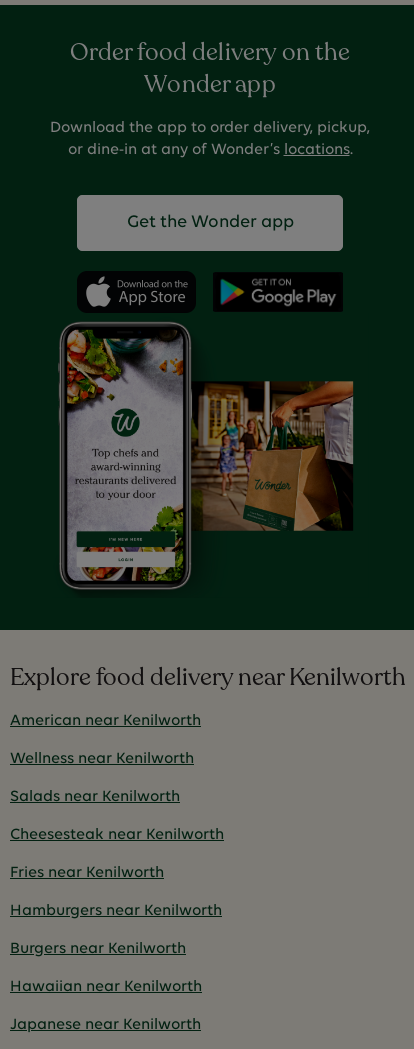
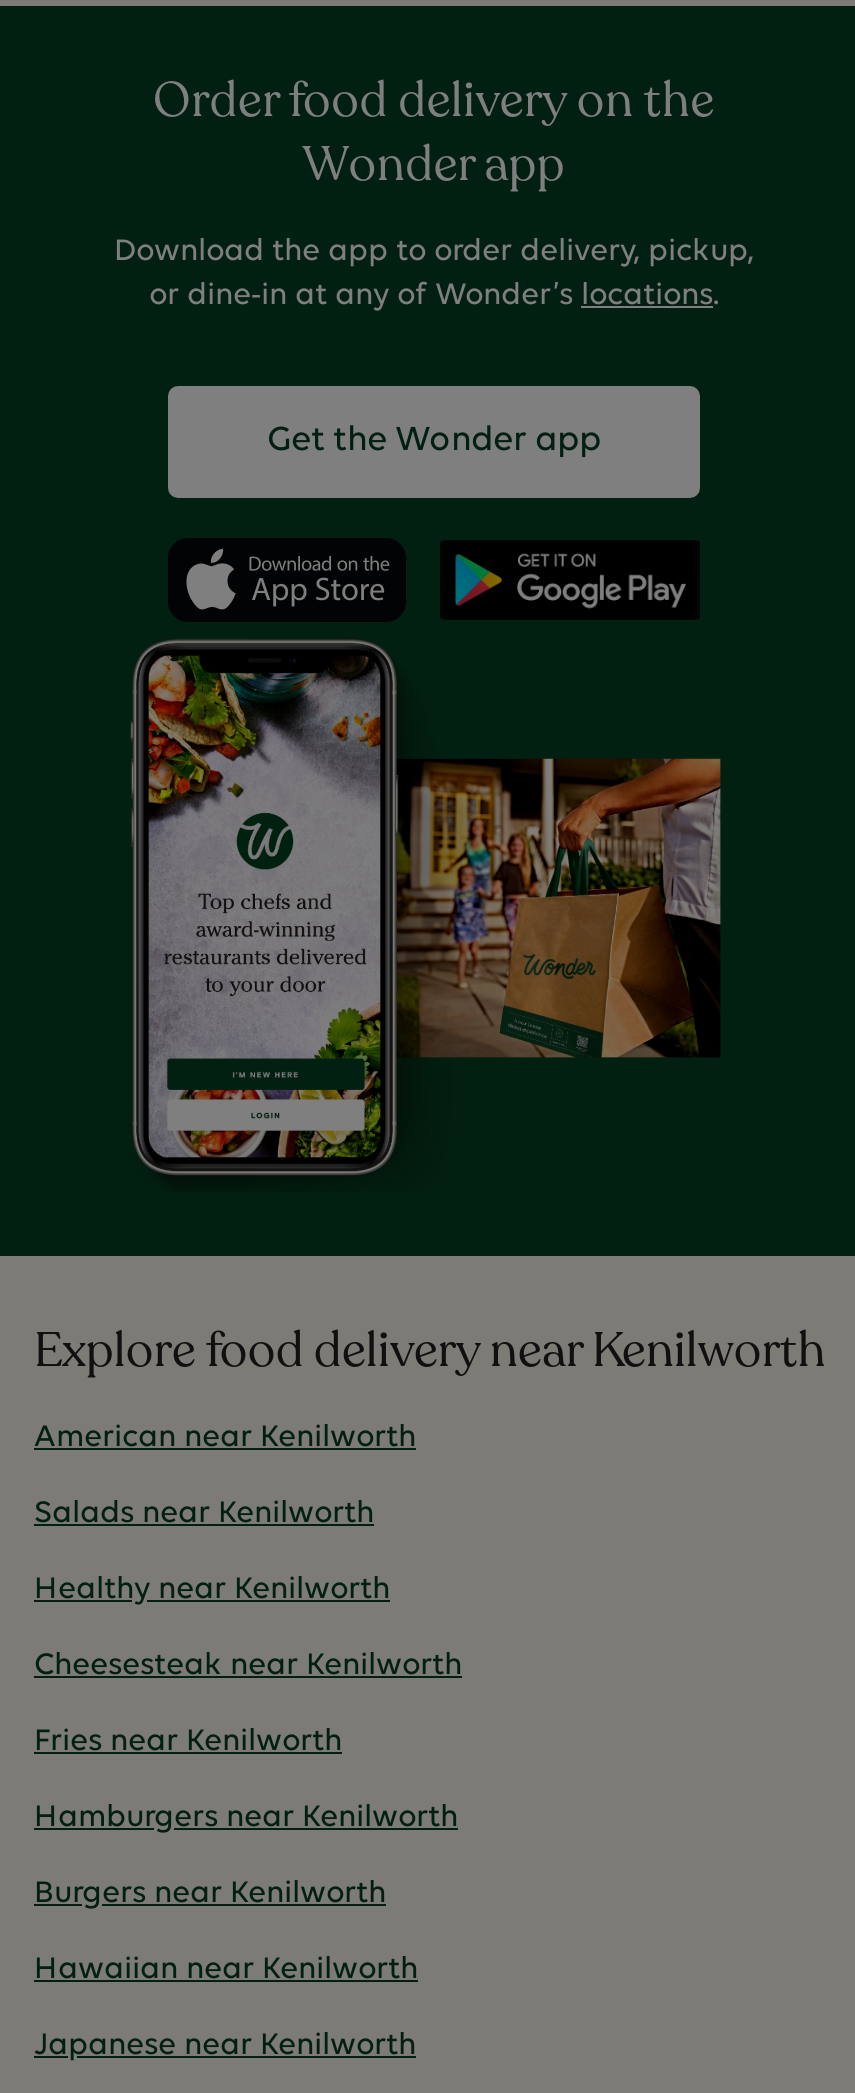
- Wellness near Kenilworth

moved up: Salads near Kenilworth

+ Healthy near Kenilworth
